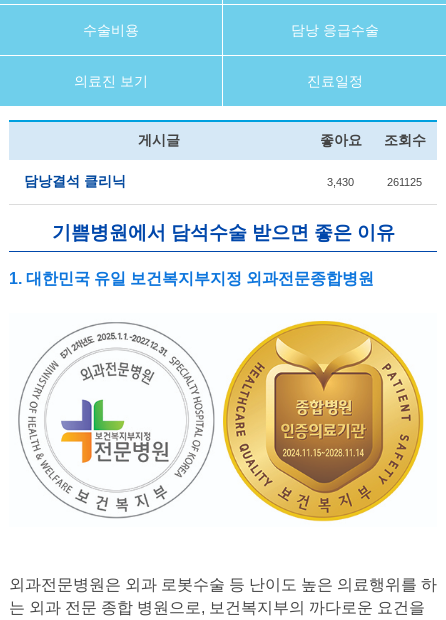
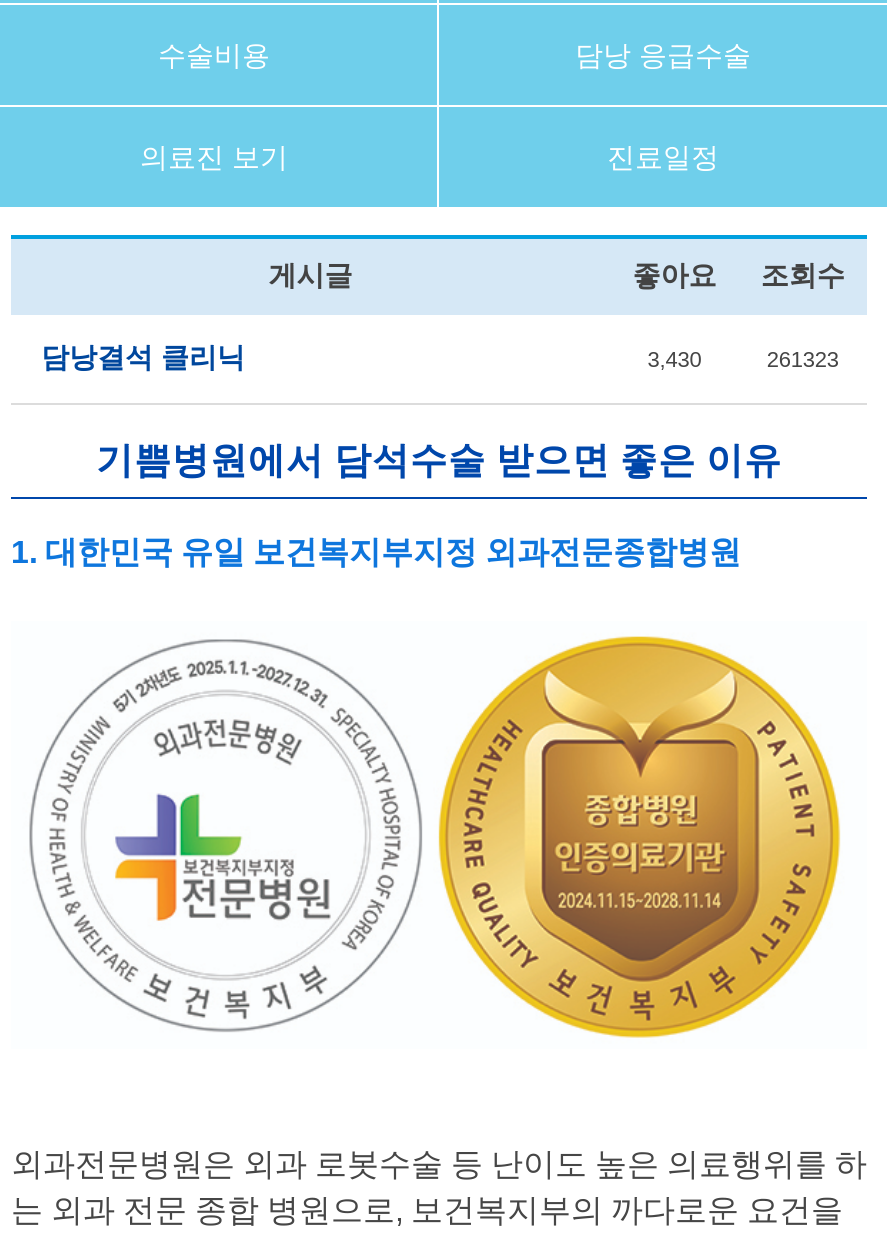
- 261125
+ 261323
